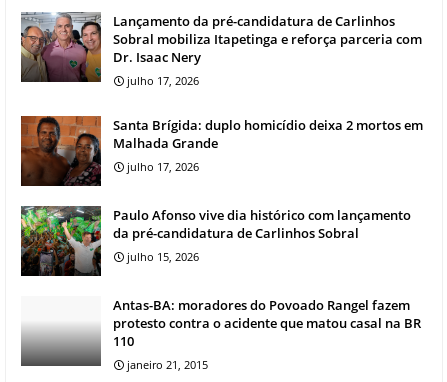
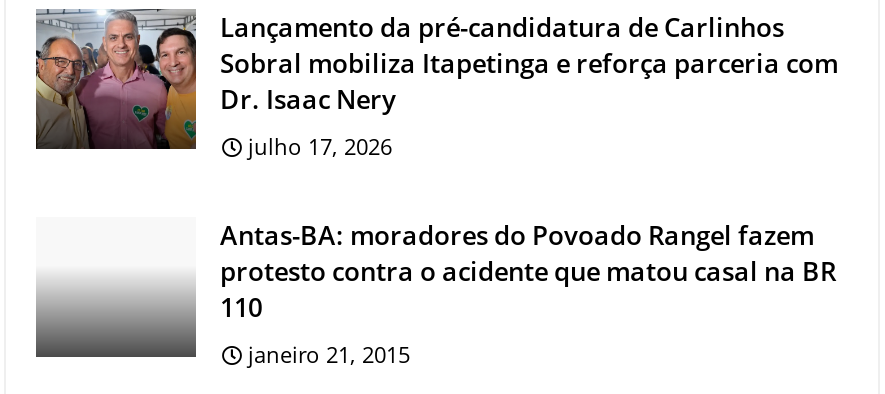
- [image]
- Santa Brígida: duplo homicídio deixa 2 mortos em
- Malhada Grande
- julho 17, 2026
- Paulo Afonso vive dia histórico com lançamento
- da pré-candidatura de Carlinhos Sobral
- julho 15, 2026

- [image]
